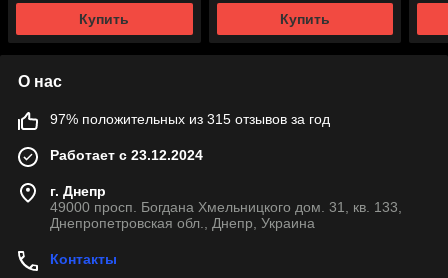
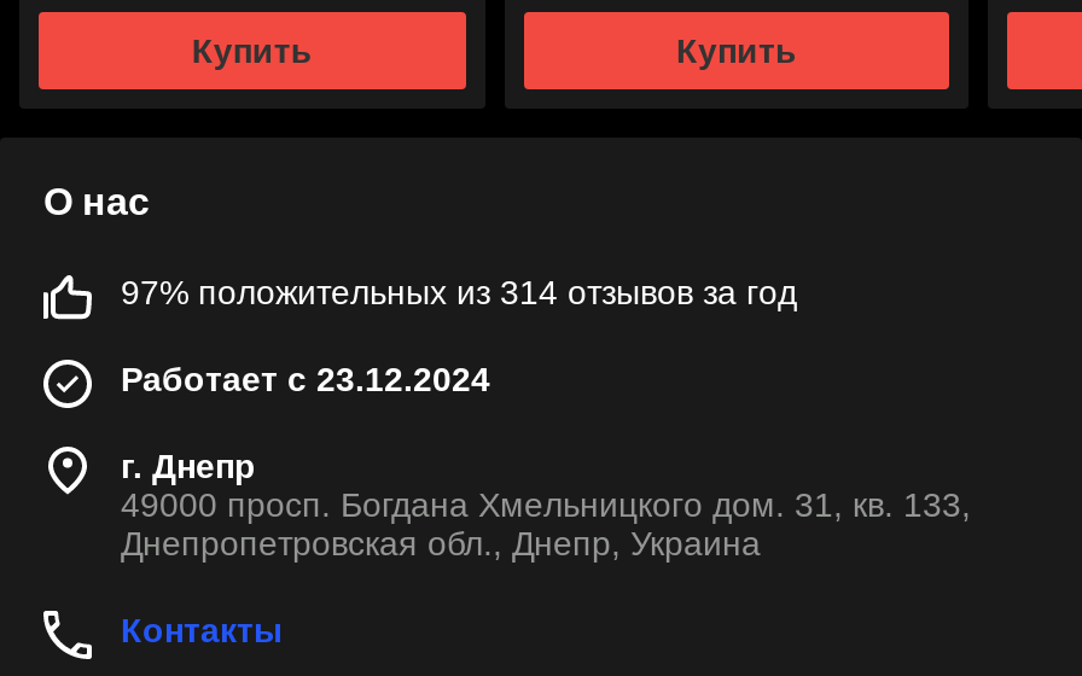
- 97% положительных из 315 отзывов за год
+ 97% положительных из 314 отзывов за год
